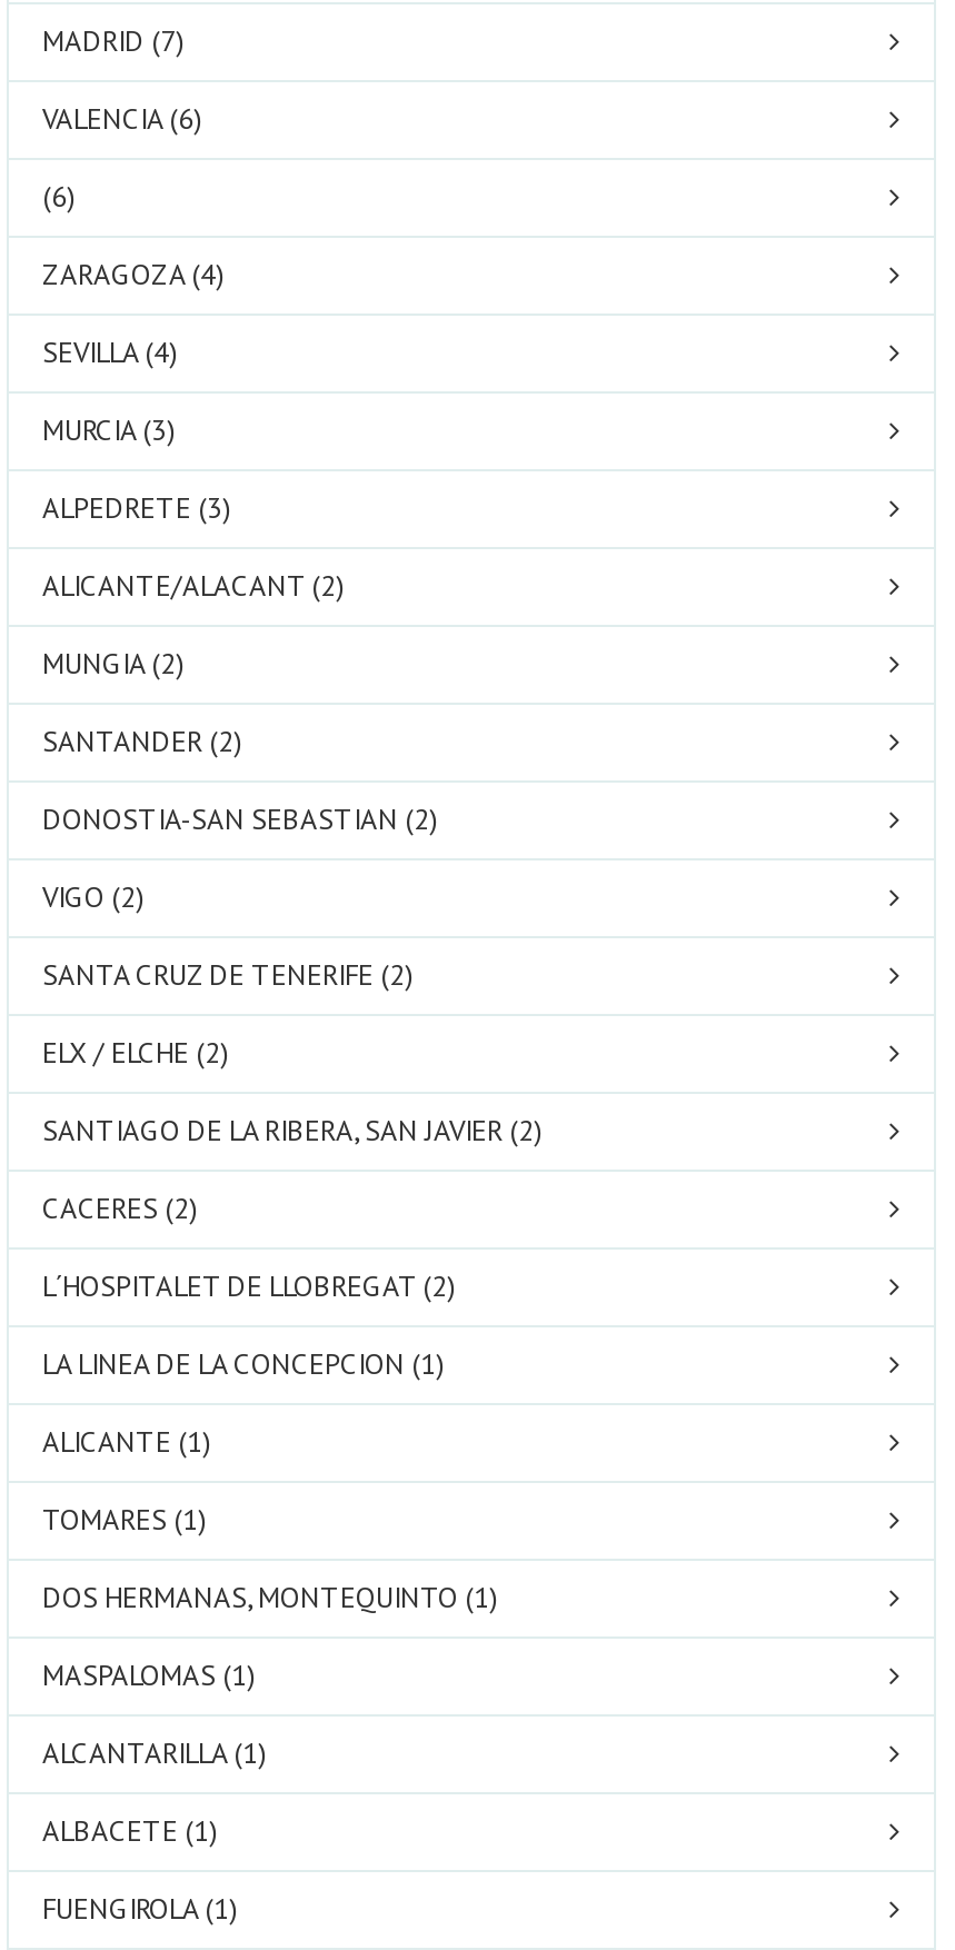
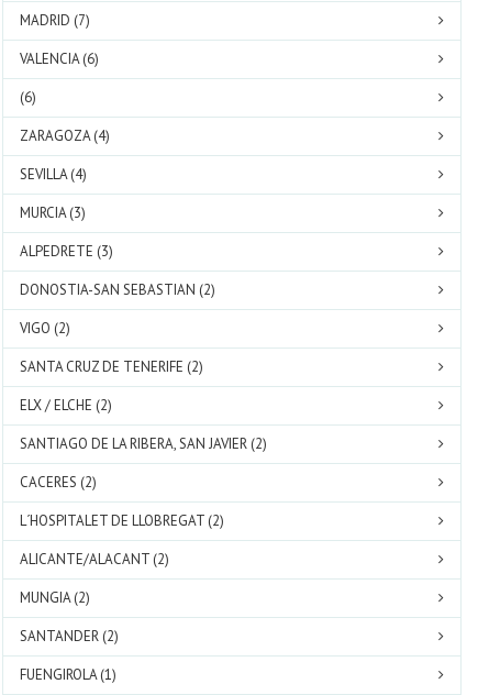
moved down: ALICANTE/ALACANT (2) | MUNGIA (2) | SANTANDER (2)

- LA LINEA DE LA CONCEPCION (1)
- ALICANTE (1)
- TOMARES (1)
- DOS HERMANAS, MONTEQUINTO (1)
- MASPALOMAS (1)
- ALCANTARILLA (1)
- ALBACETE (1)
